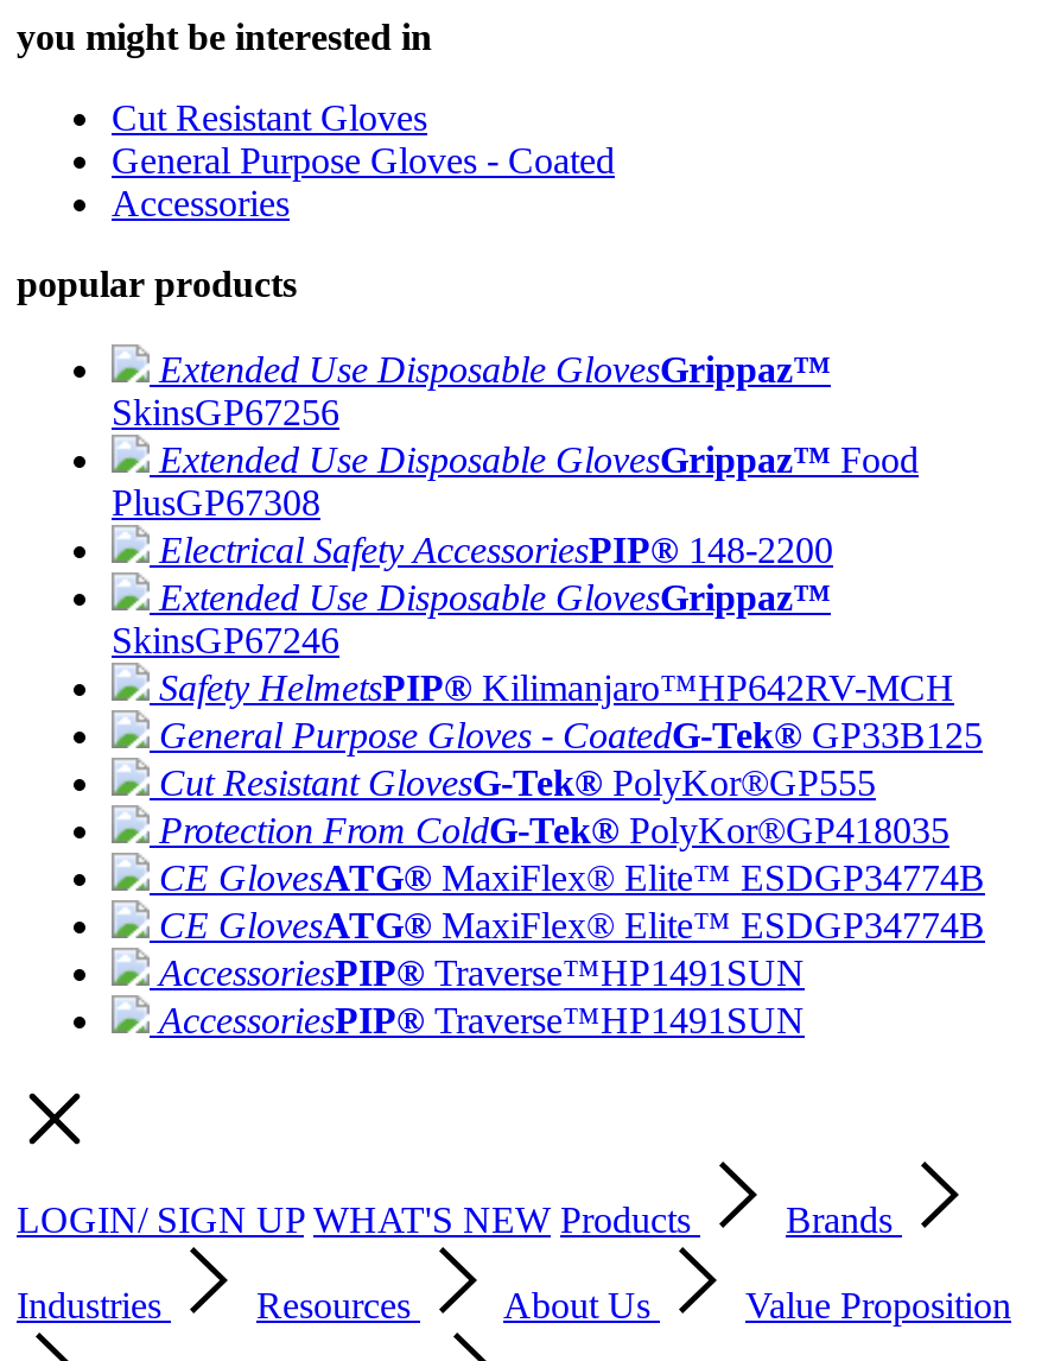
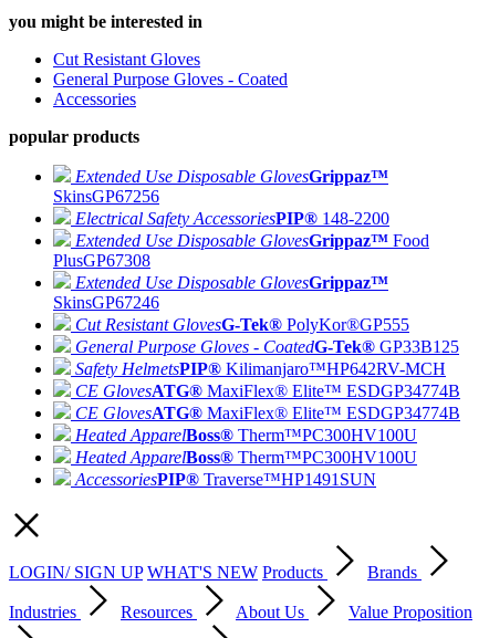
moved down: Extended Use Disposable GlovesGrippaz™ Food | PlusGP67308

moved up: Electrical Safety AccessoriesPIP® 148-2200

moved down: General Purpose Gloves - CoatedG-Tek® GP33B125 | Safety HelmetsPIP® Kilimanjaro™HP642RV-MCH

moved up: Cut Resistant GlovesG-Tek® PolyKor®GP555

- Protection From ColdG-Tek® PolyKor®GP418035

moved up: CE GlovesATG® MaxiFlex® Elite™ ESDGP34774B | CE GlovesATG® MaxiFlex® Elite™ ESDGP34774B

- AccessoriesPIP® Traverse™HP1491SUN
+ Heated ApparelBoss® Therm™PC300HV100U
+ Heated ApparelBoss® Therm™PC300HV100U
